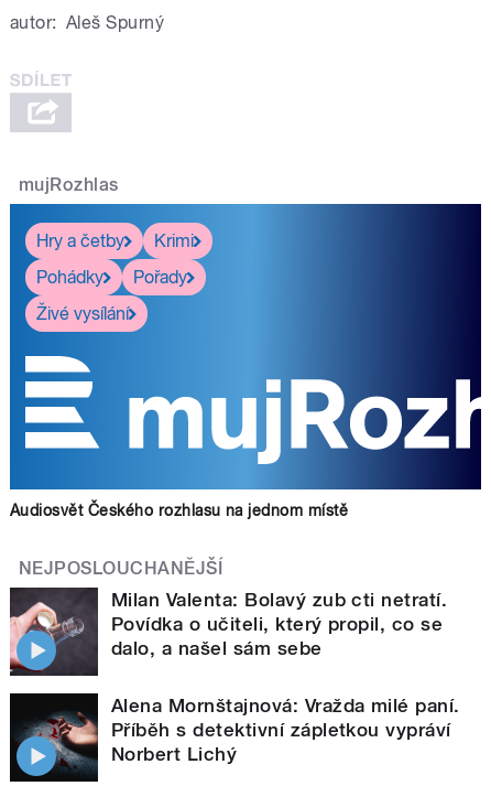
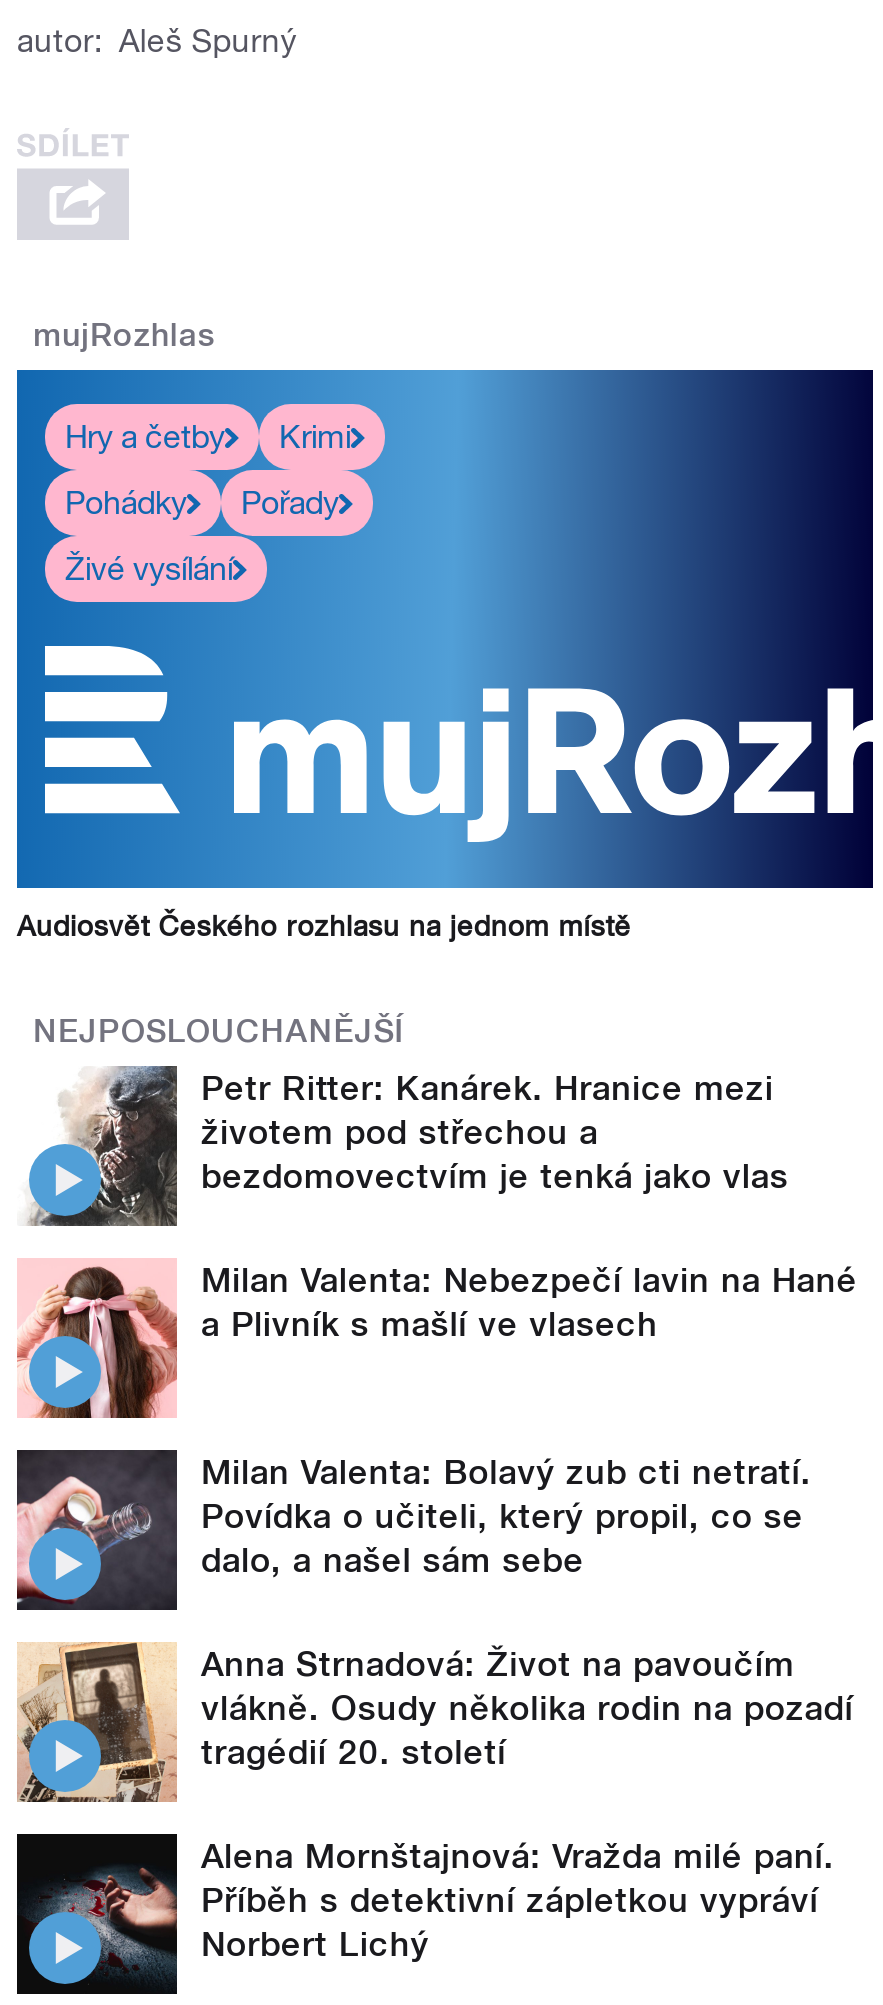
+ [image]
+ Petr Ritter: Kanárek. Hranice mezi
+ životem pod střechou a
+ bezdomovectvím je tenká jako vlas
+ Milan Valenta: Nebezpečí lavin na Hané
+ a Plivník s mašlí ve vlasech

+ [image]

+ [image]
+ Anna Strnadová: Život na pavoučím
+ vlákně. Osudy několika rodin na pozadí
+ tragédií 20. století
